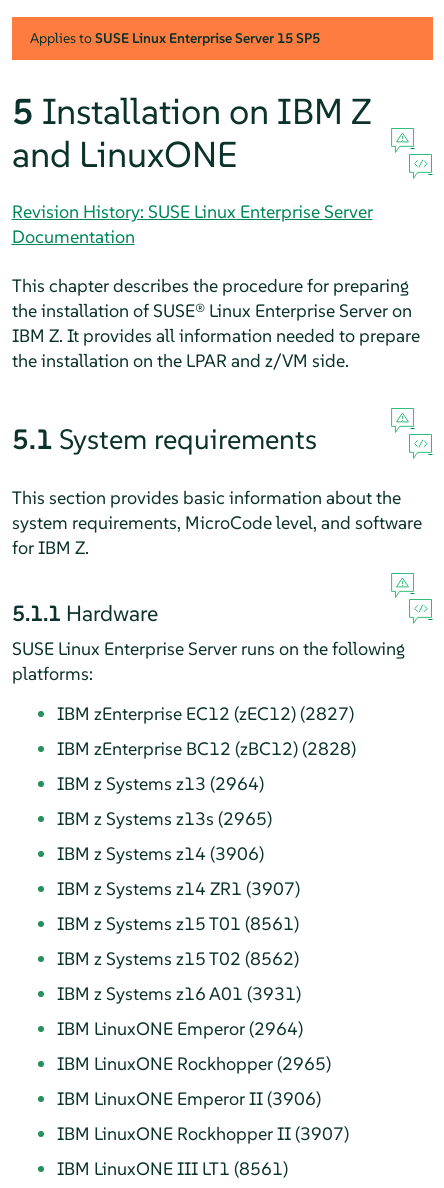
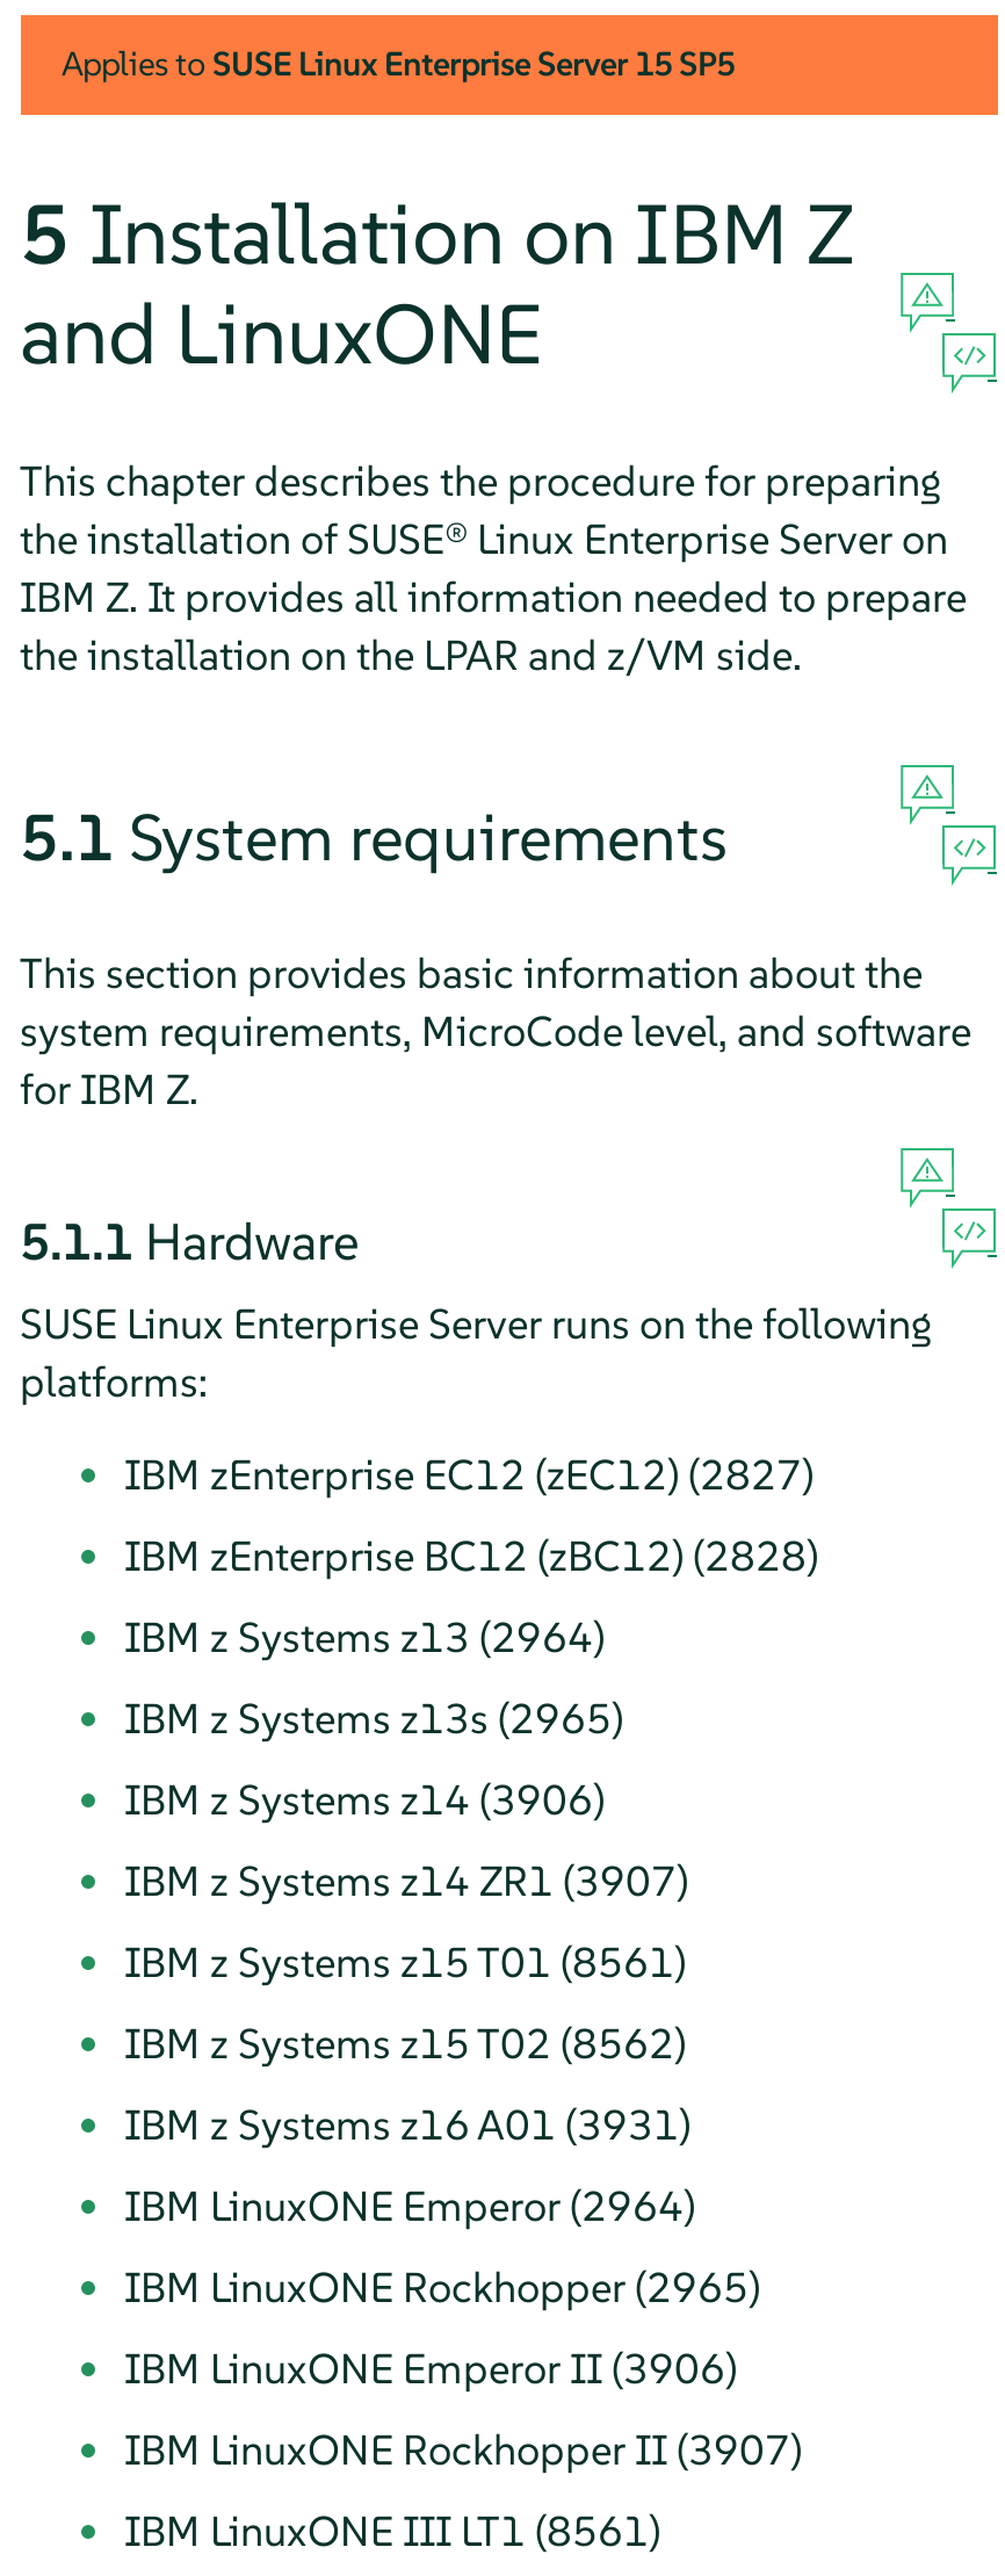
- Revision History: SUSE Linux Enterprise Server
- Documentation
